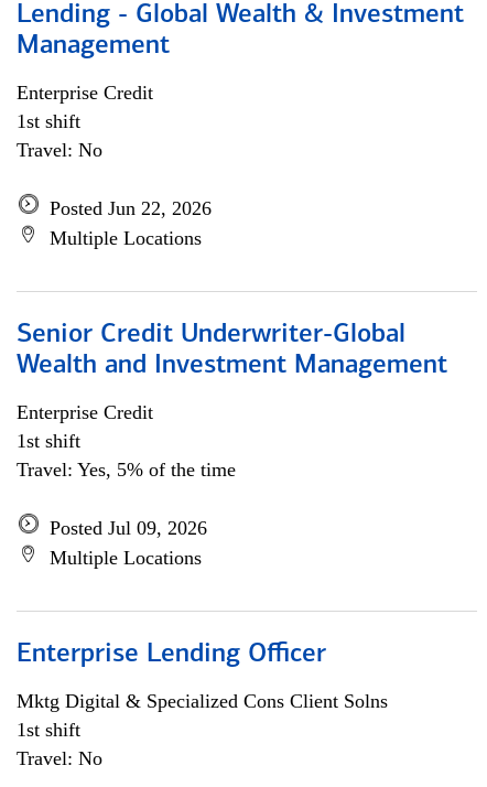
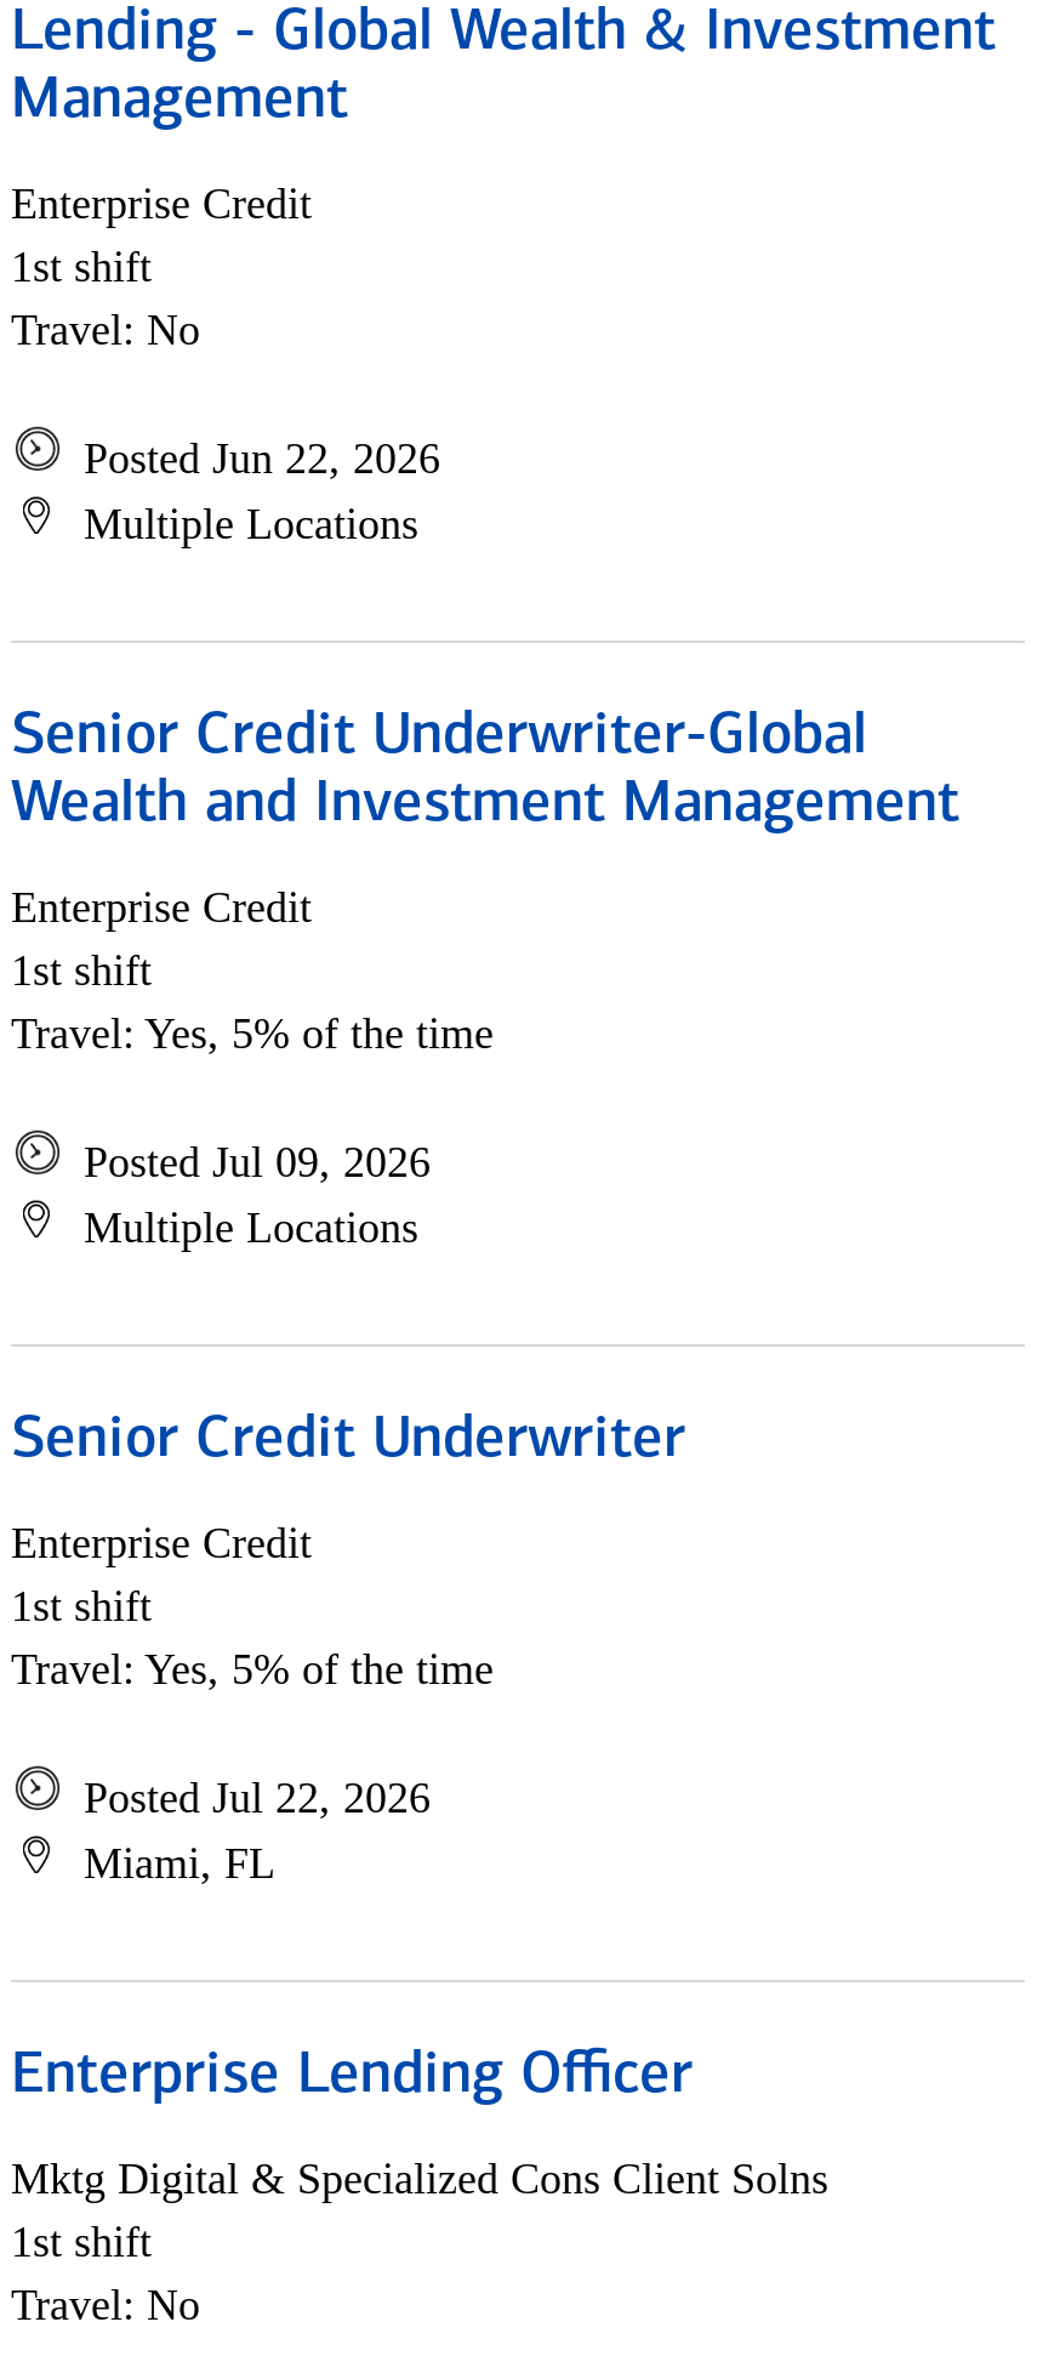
+ Senior Credit Underwriter
+ Enterprise Credit
+ 1st shift
+ Travel: Yes, 5% of the time
+ Posted Jul 22, 2026
+ Miami, FL
